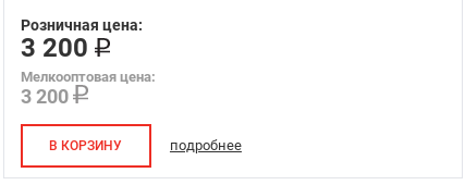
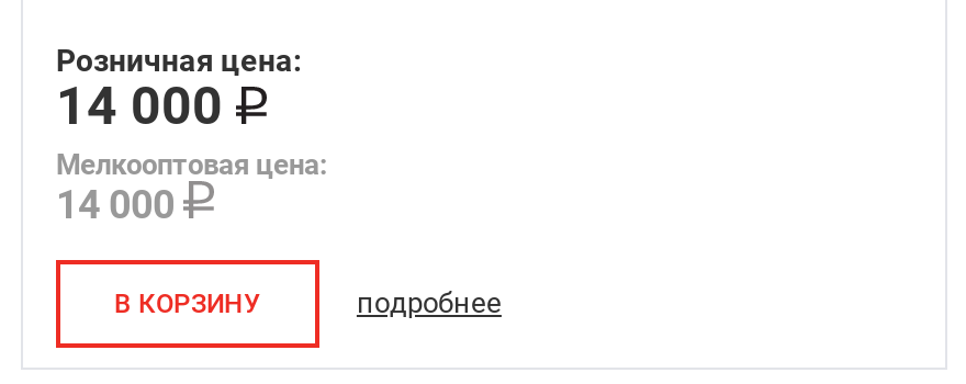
- 3 200
+ 14 000

- 3 200
+ 14 000
